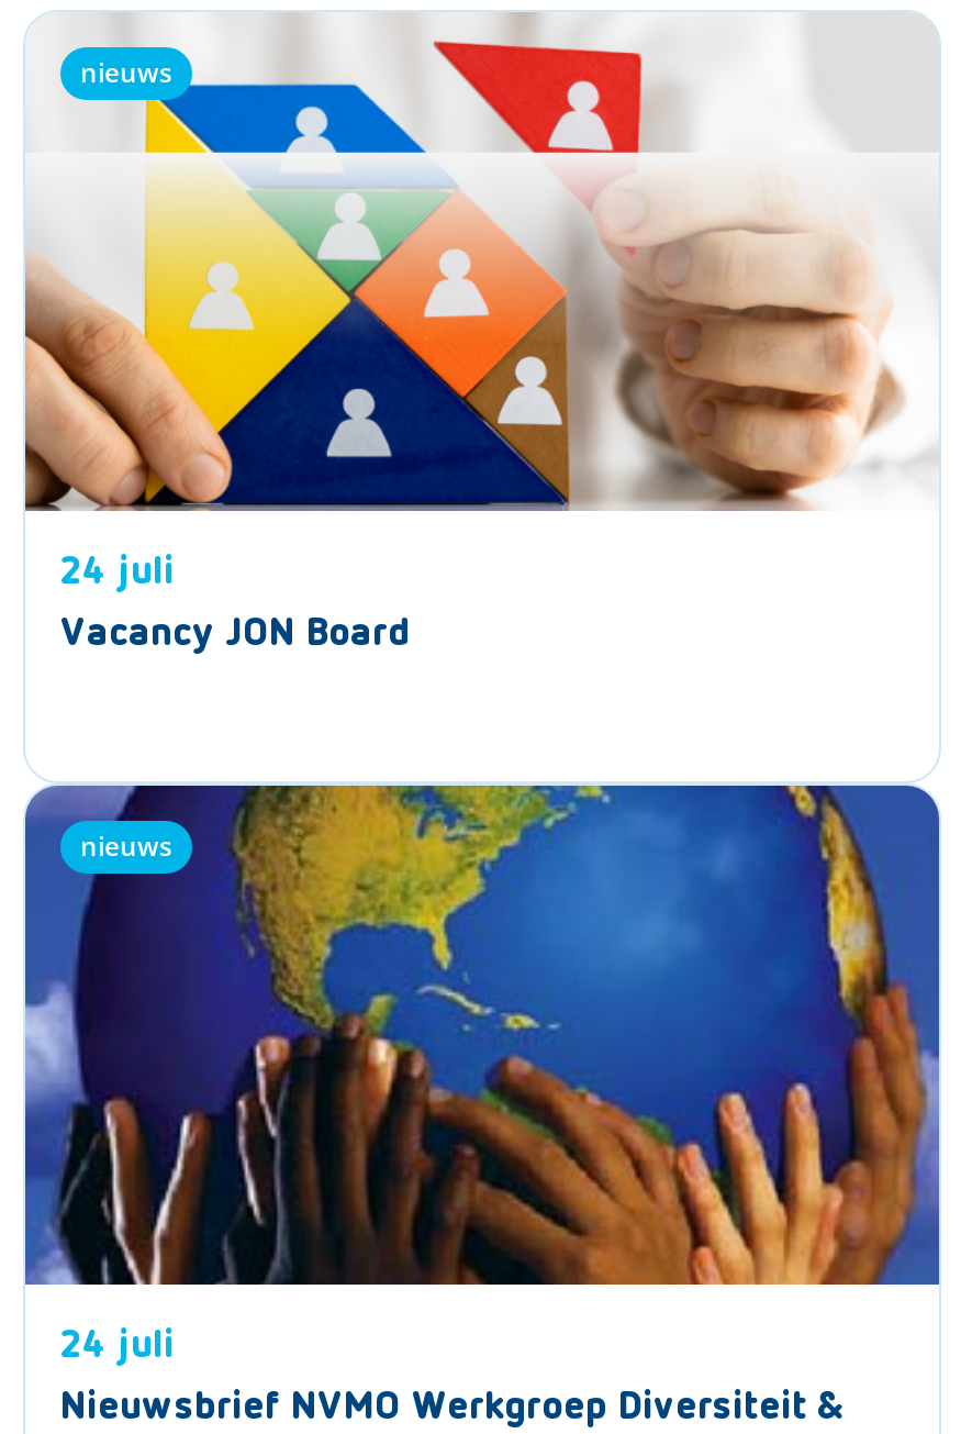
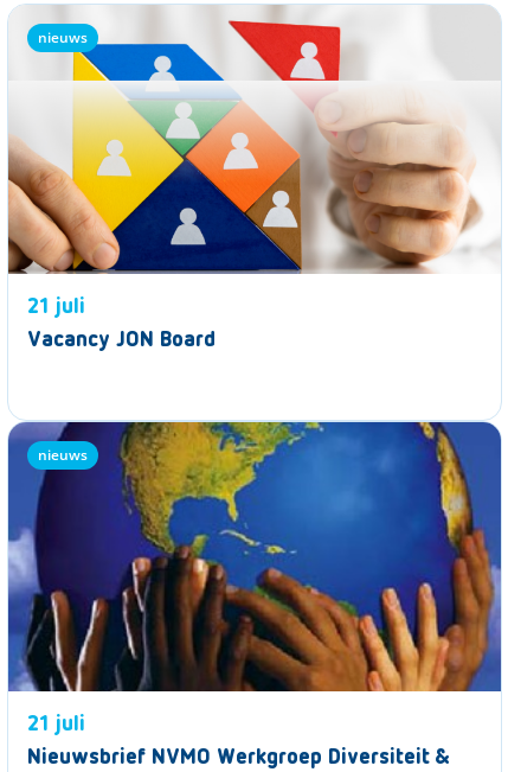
- 24 juli
+ 21 juli

- 24 juli
+ 21 juli
